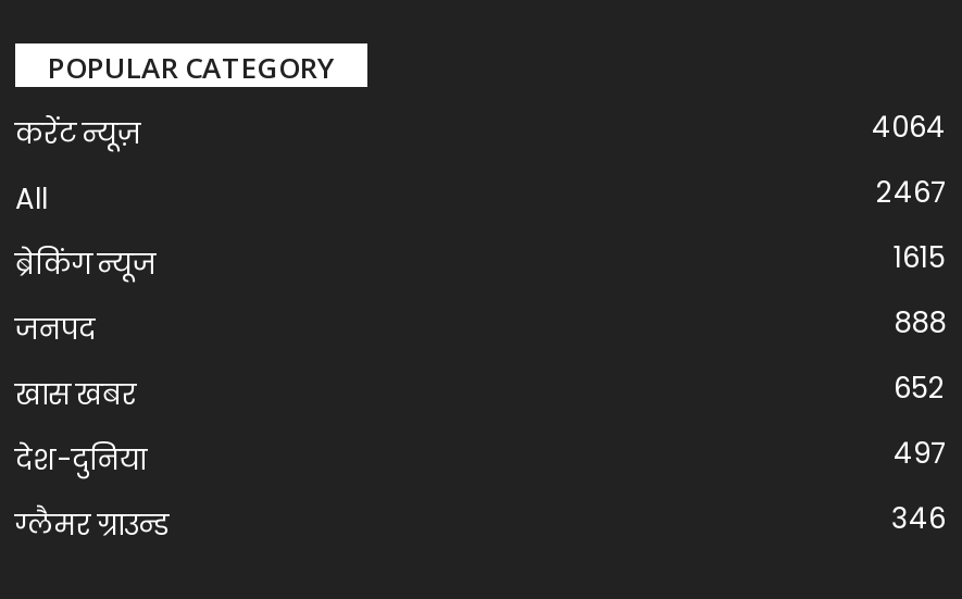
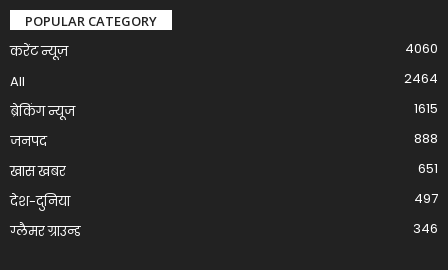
- 4064
+ 4060

- 2467
+ 2464

- 652
+ 651
